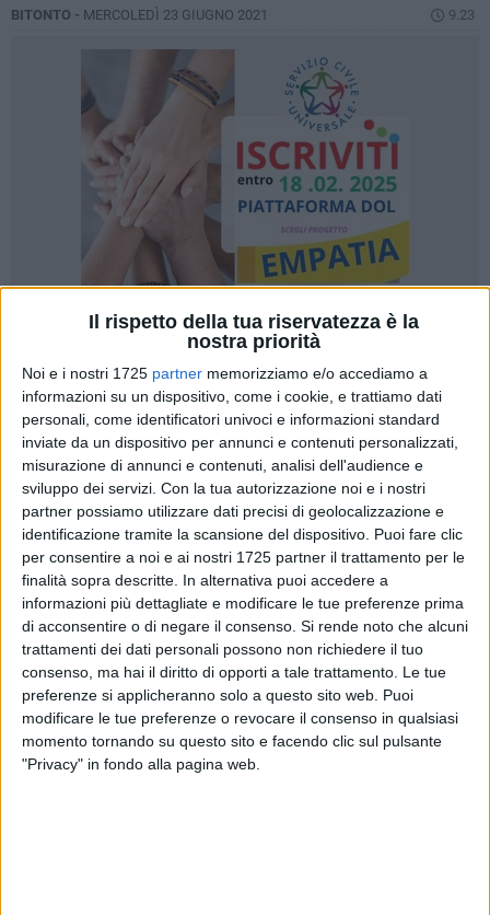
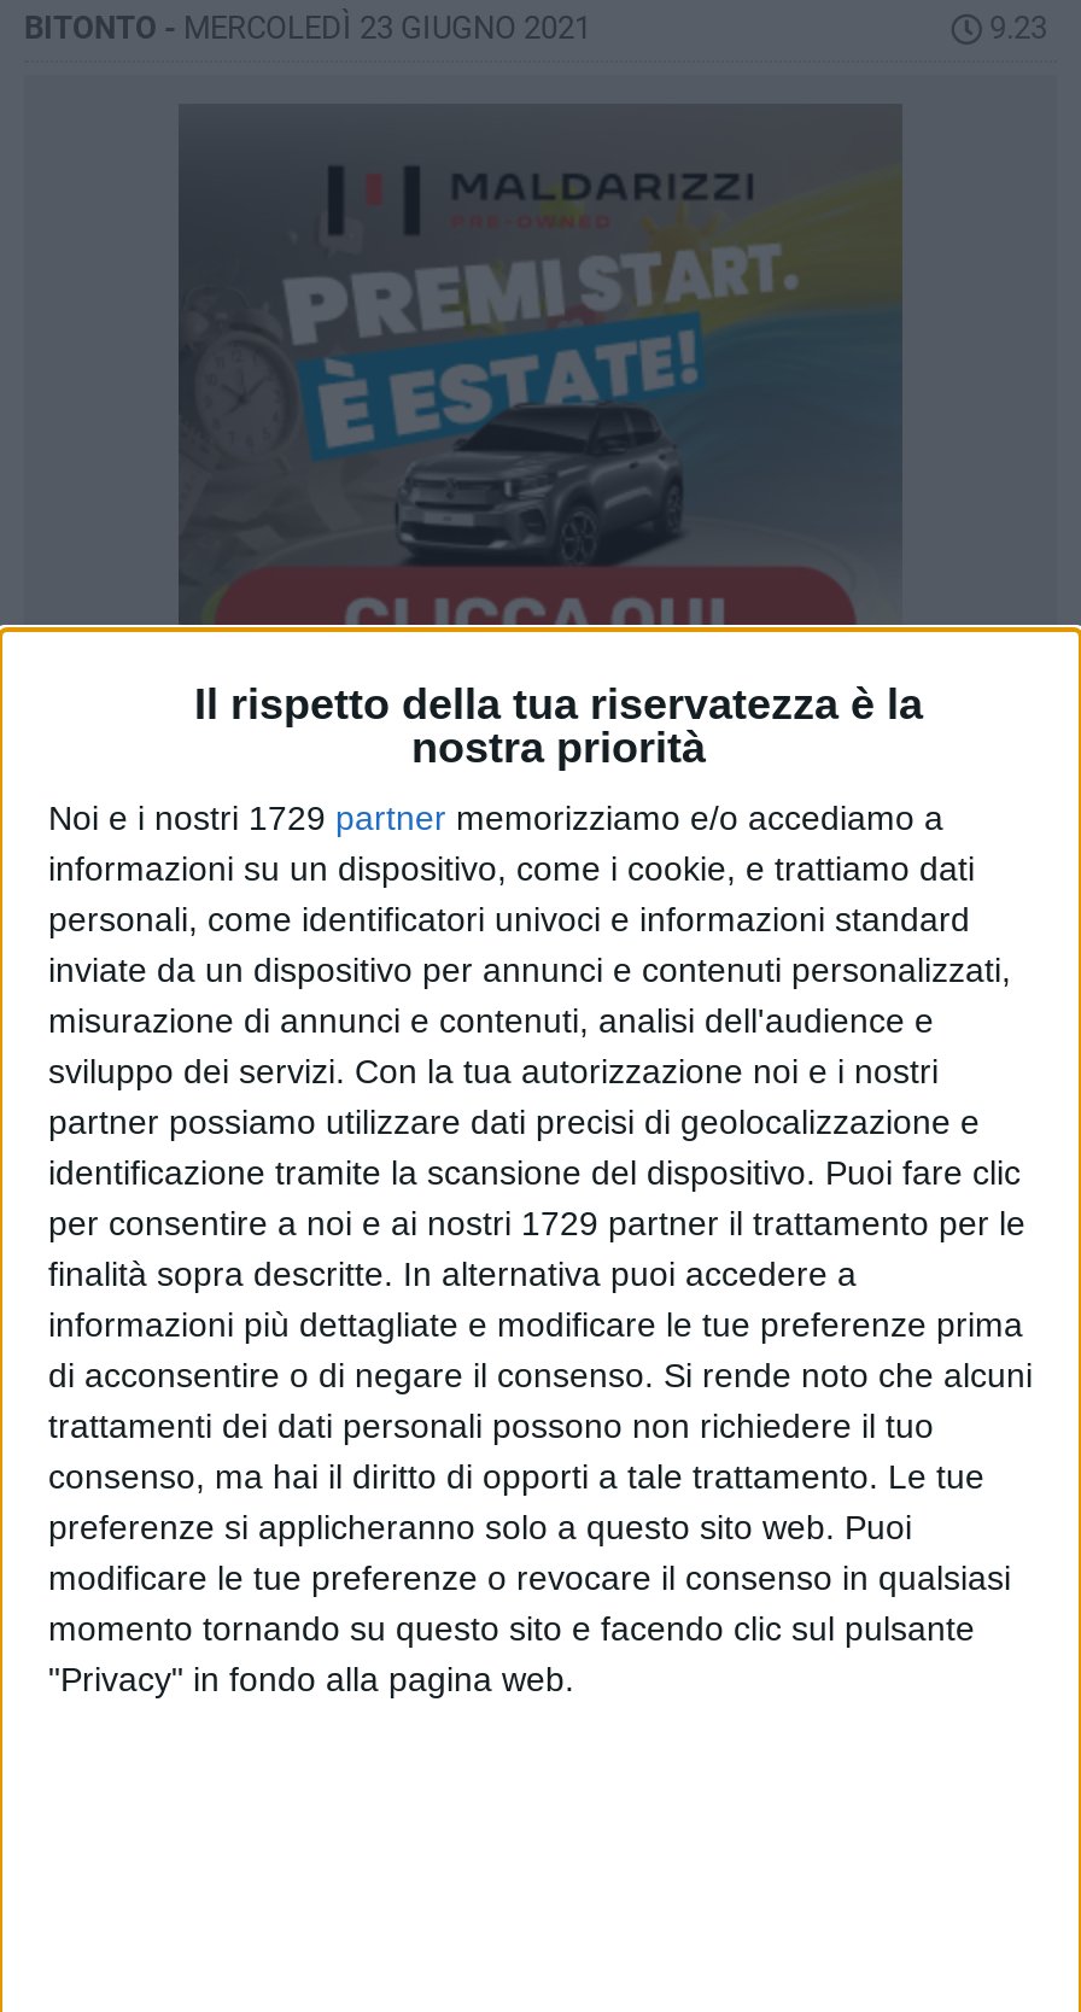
- [image]
+ [image]

- Noi e i nostri 1725 partner memorizziamo e/o accediamo a
+ Noi e i nostri 1729 partner memorizziamo e/o accediamo a

- per consentire a noi e ai nostri 1725 partner il trattamento per le
+ per consentire a noi e ai nostri 1729 partner il trattamento per le
